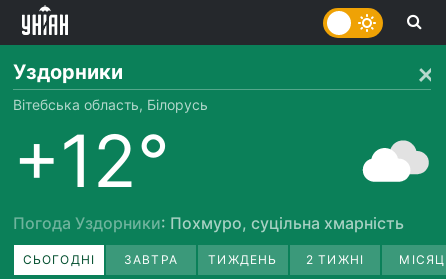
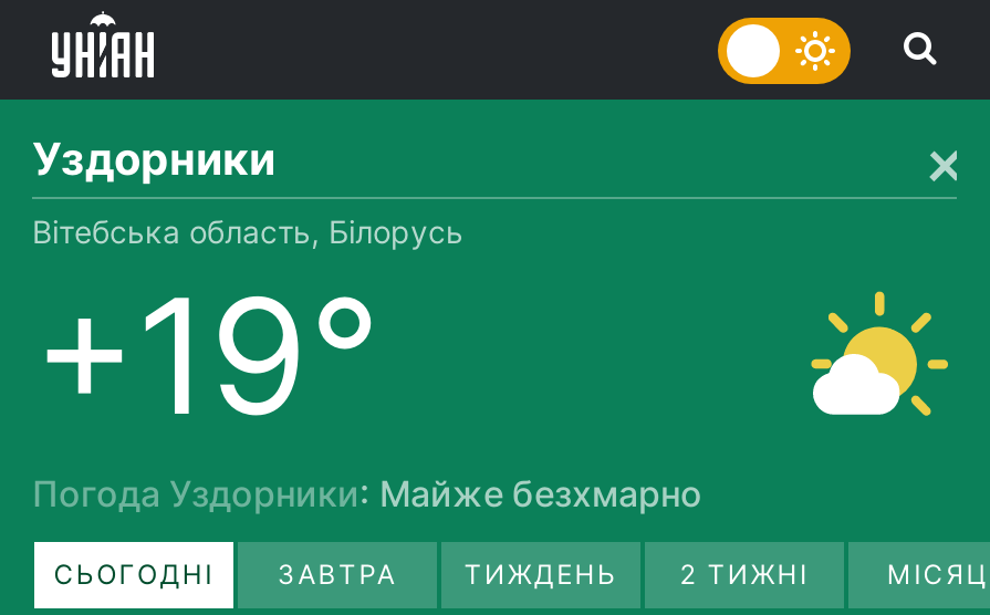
- +12°
- Погода Уздорники: Похмуро, суцільна хмарність
+ +19°
+ Погода Уздорники: Майже безхмарно

- [image]
+ [image]
